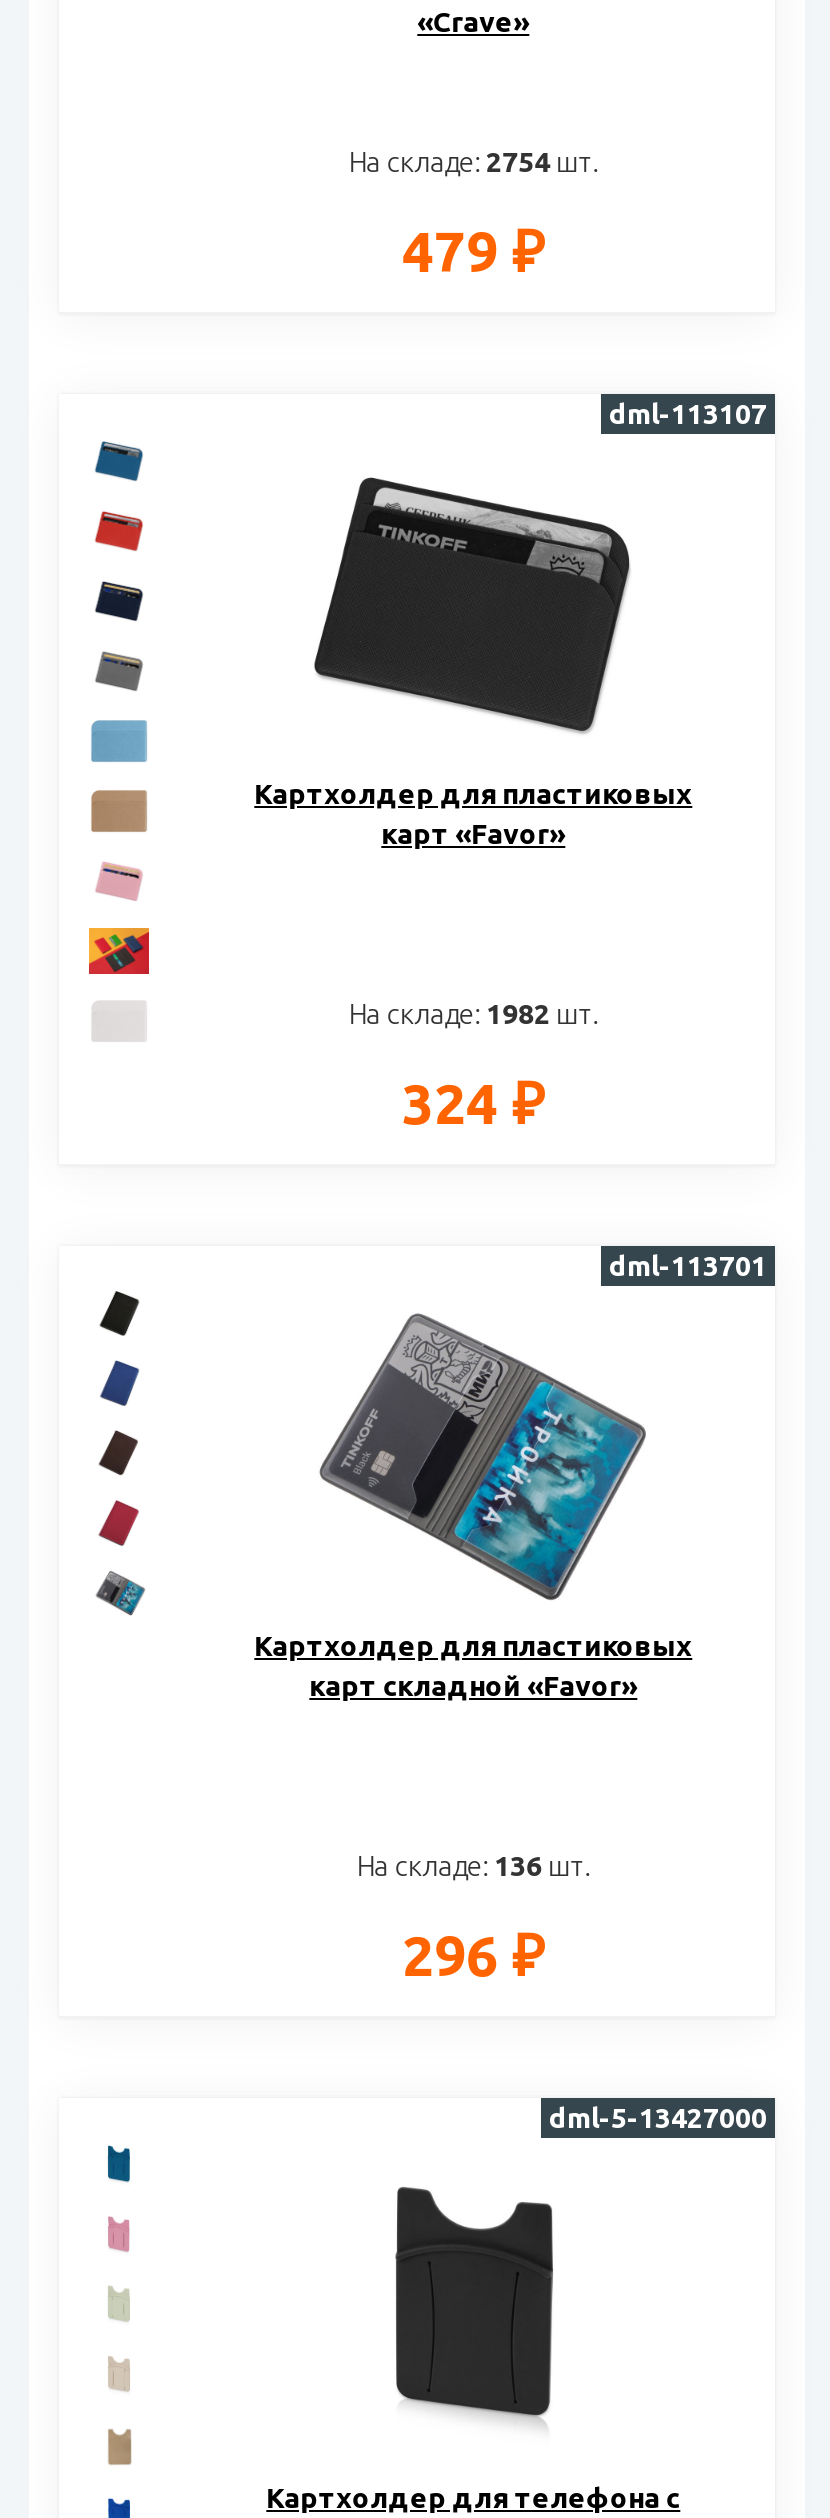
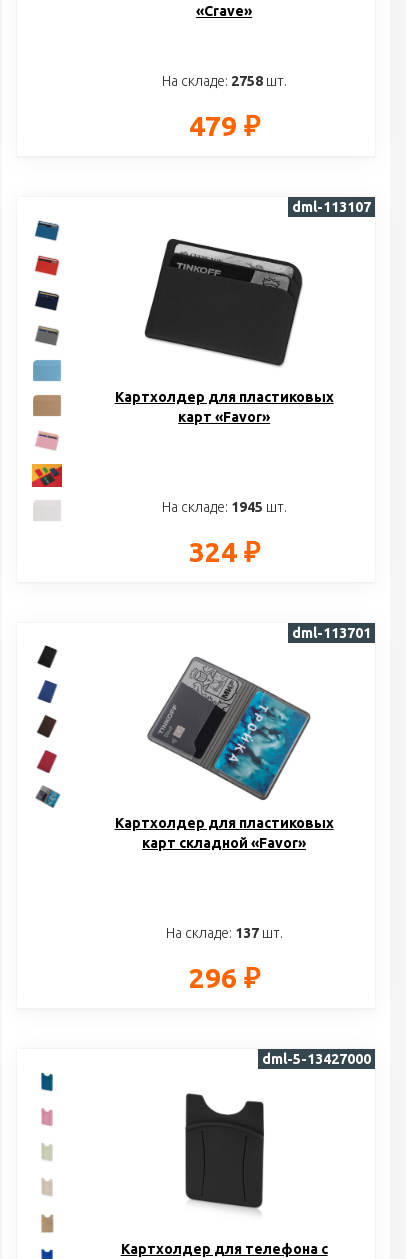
- На складе: 2754 шт.
+ На складе: 2758 шт.

- На складе: 1982 шт.
+ На складе: 1945 шт.

- На складе: 136 шт.
+ На складе: 137 шт.
